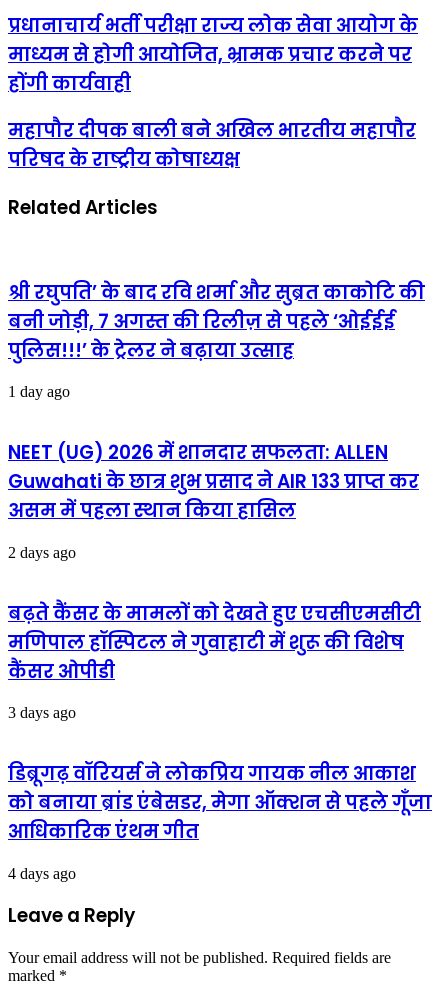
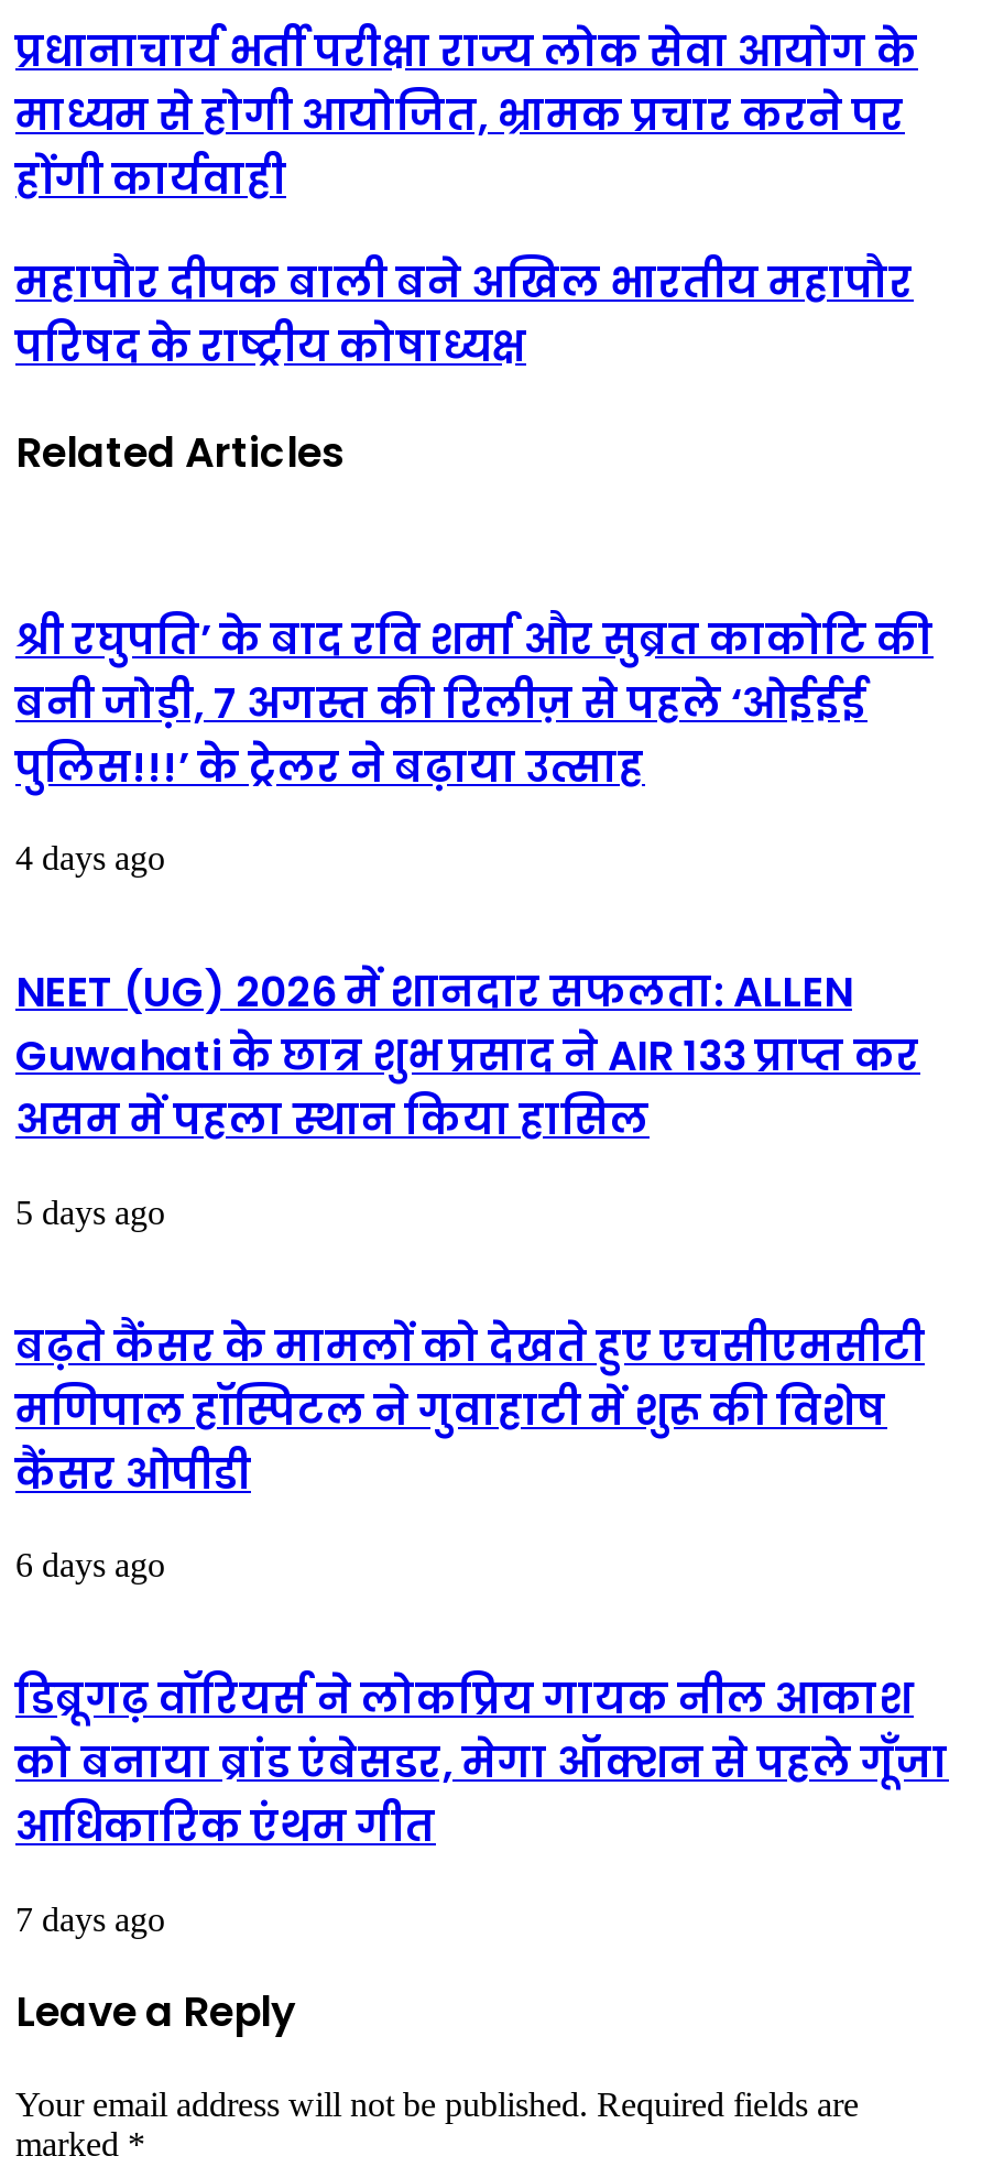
- 1 day ago
+ 4 days ago

- 2 days ago
+ 5 days ago

- 3 days ago
+ 6 days ago

- 4 days ago
+ 7 days ago
